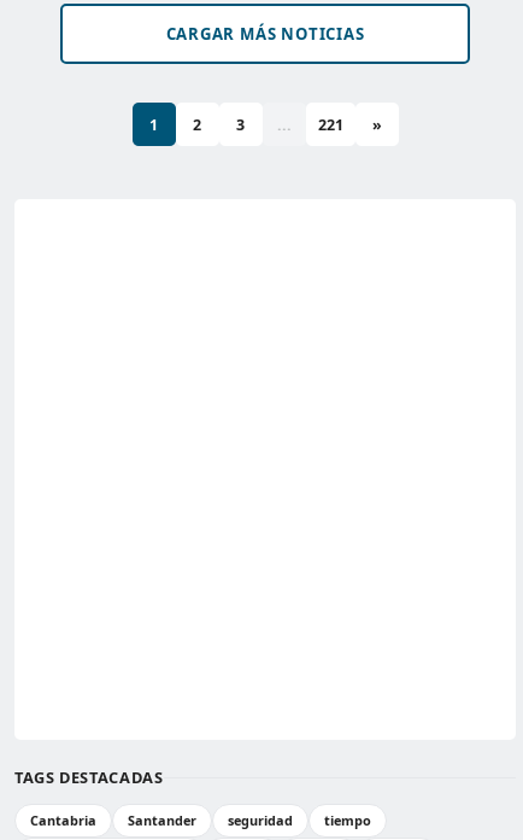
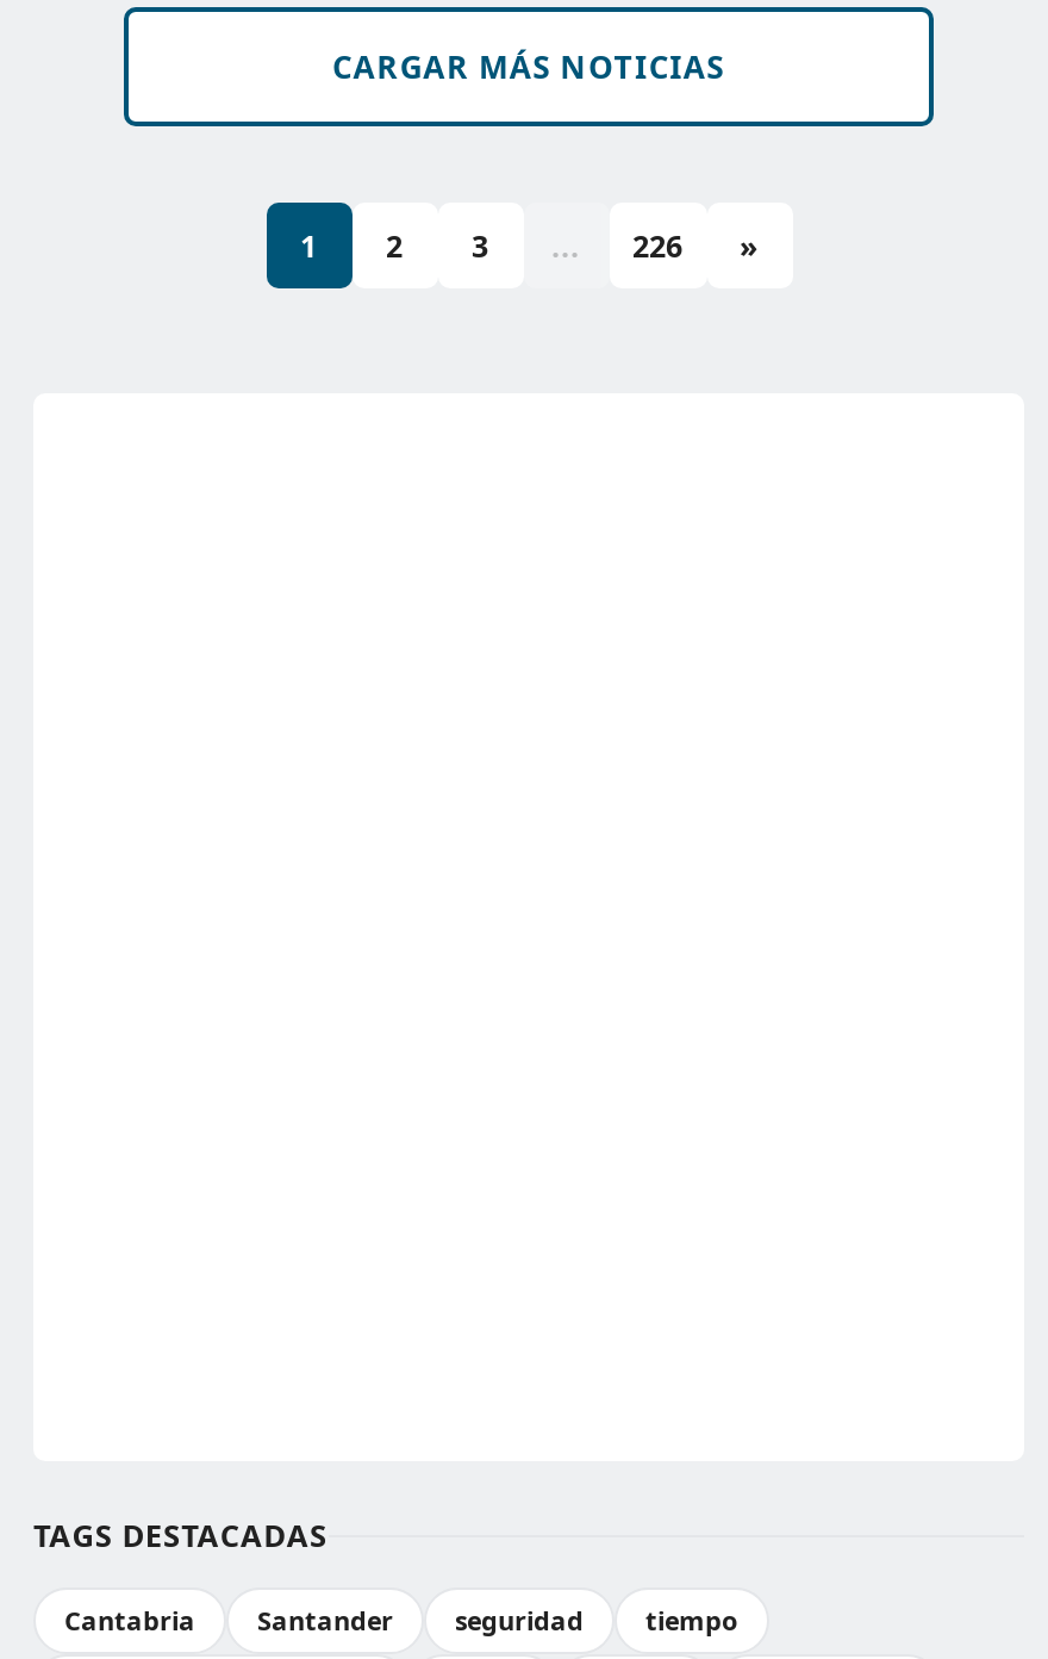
- 221
+ 226
